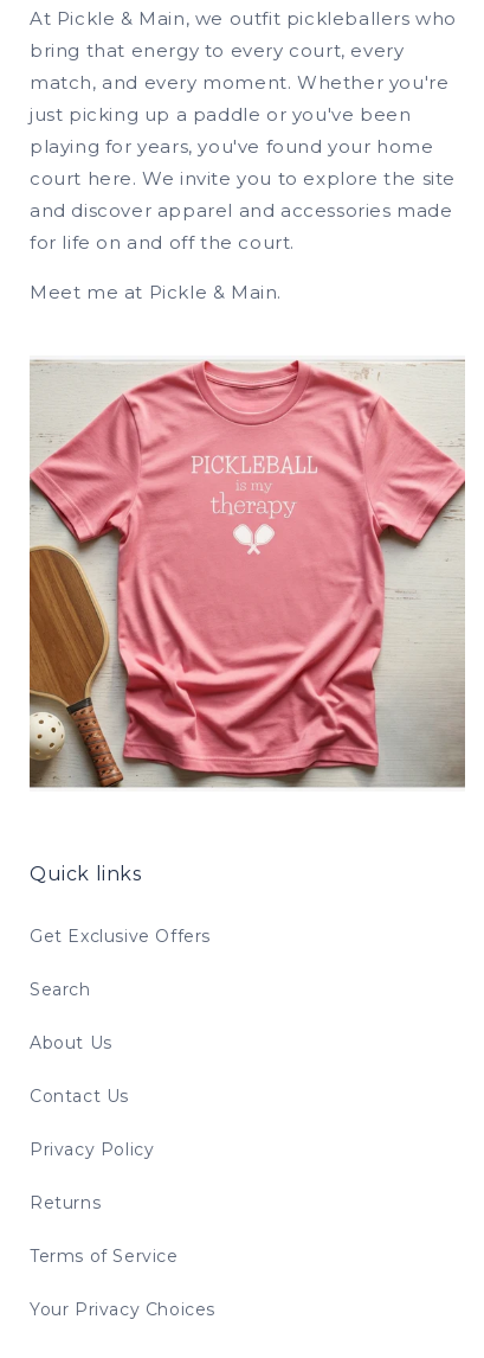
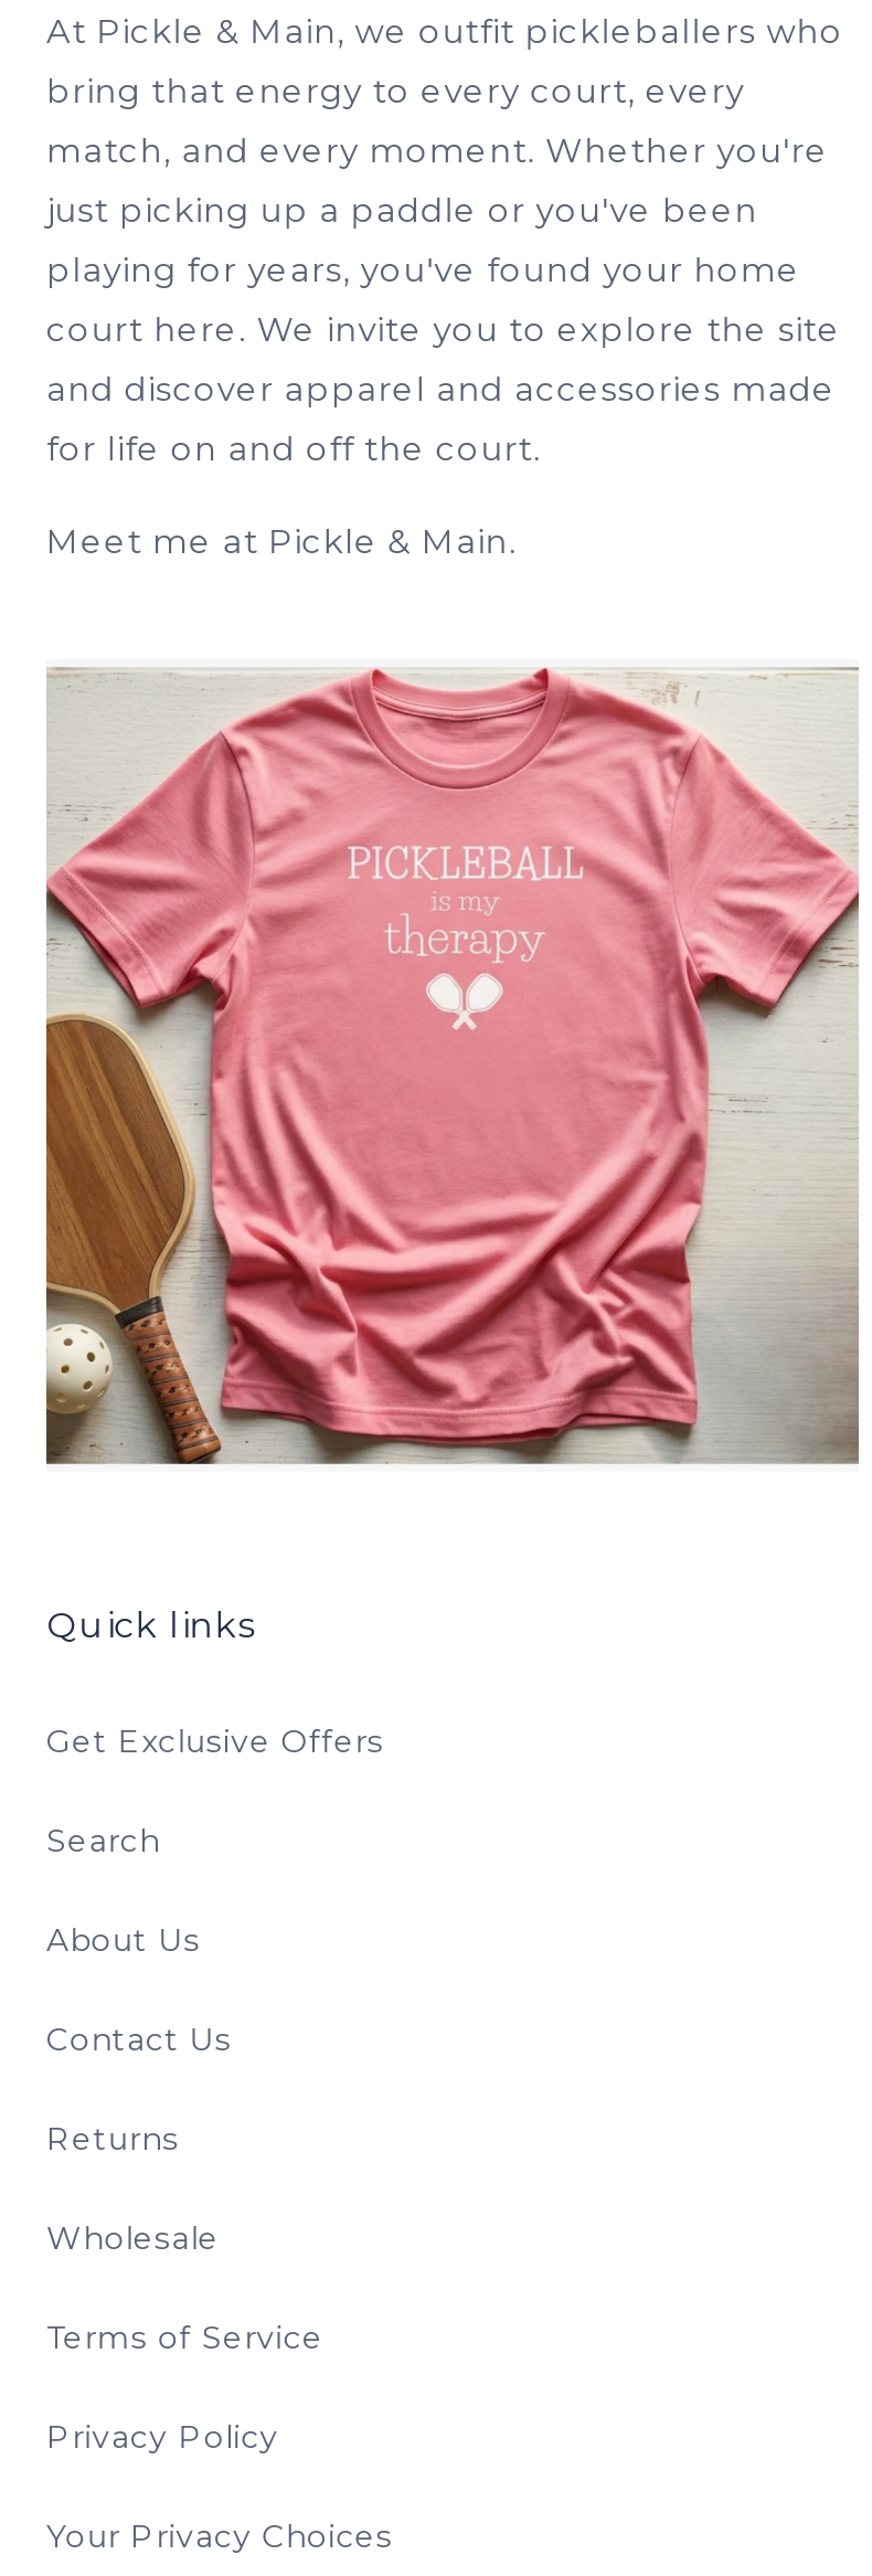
+ Wholesale

moved down: Privacy Policy

moved up: Returns | Terms of Service
